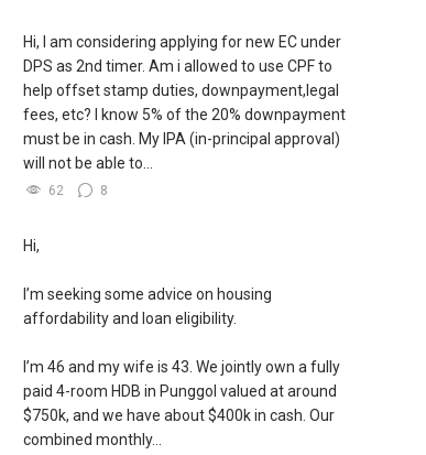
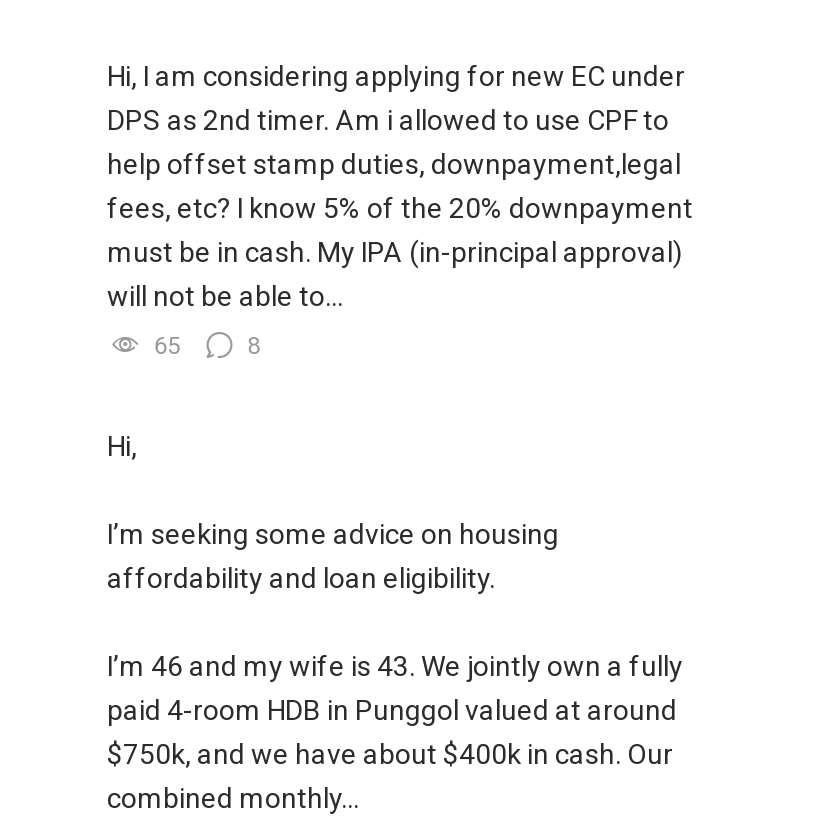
- 62
+ 65
